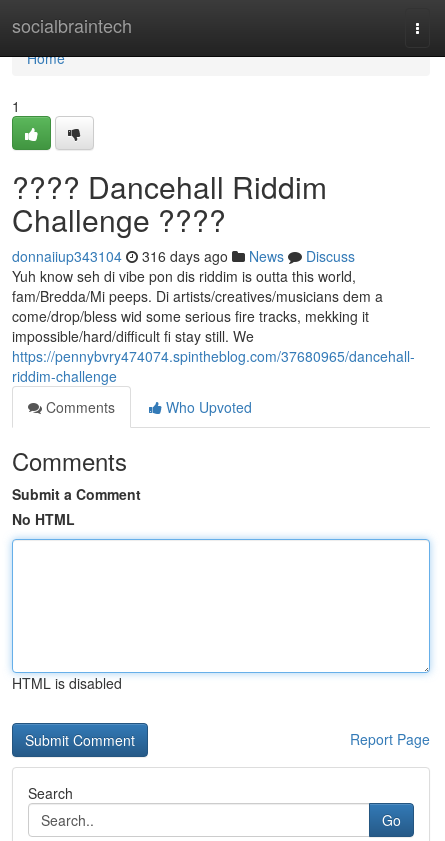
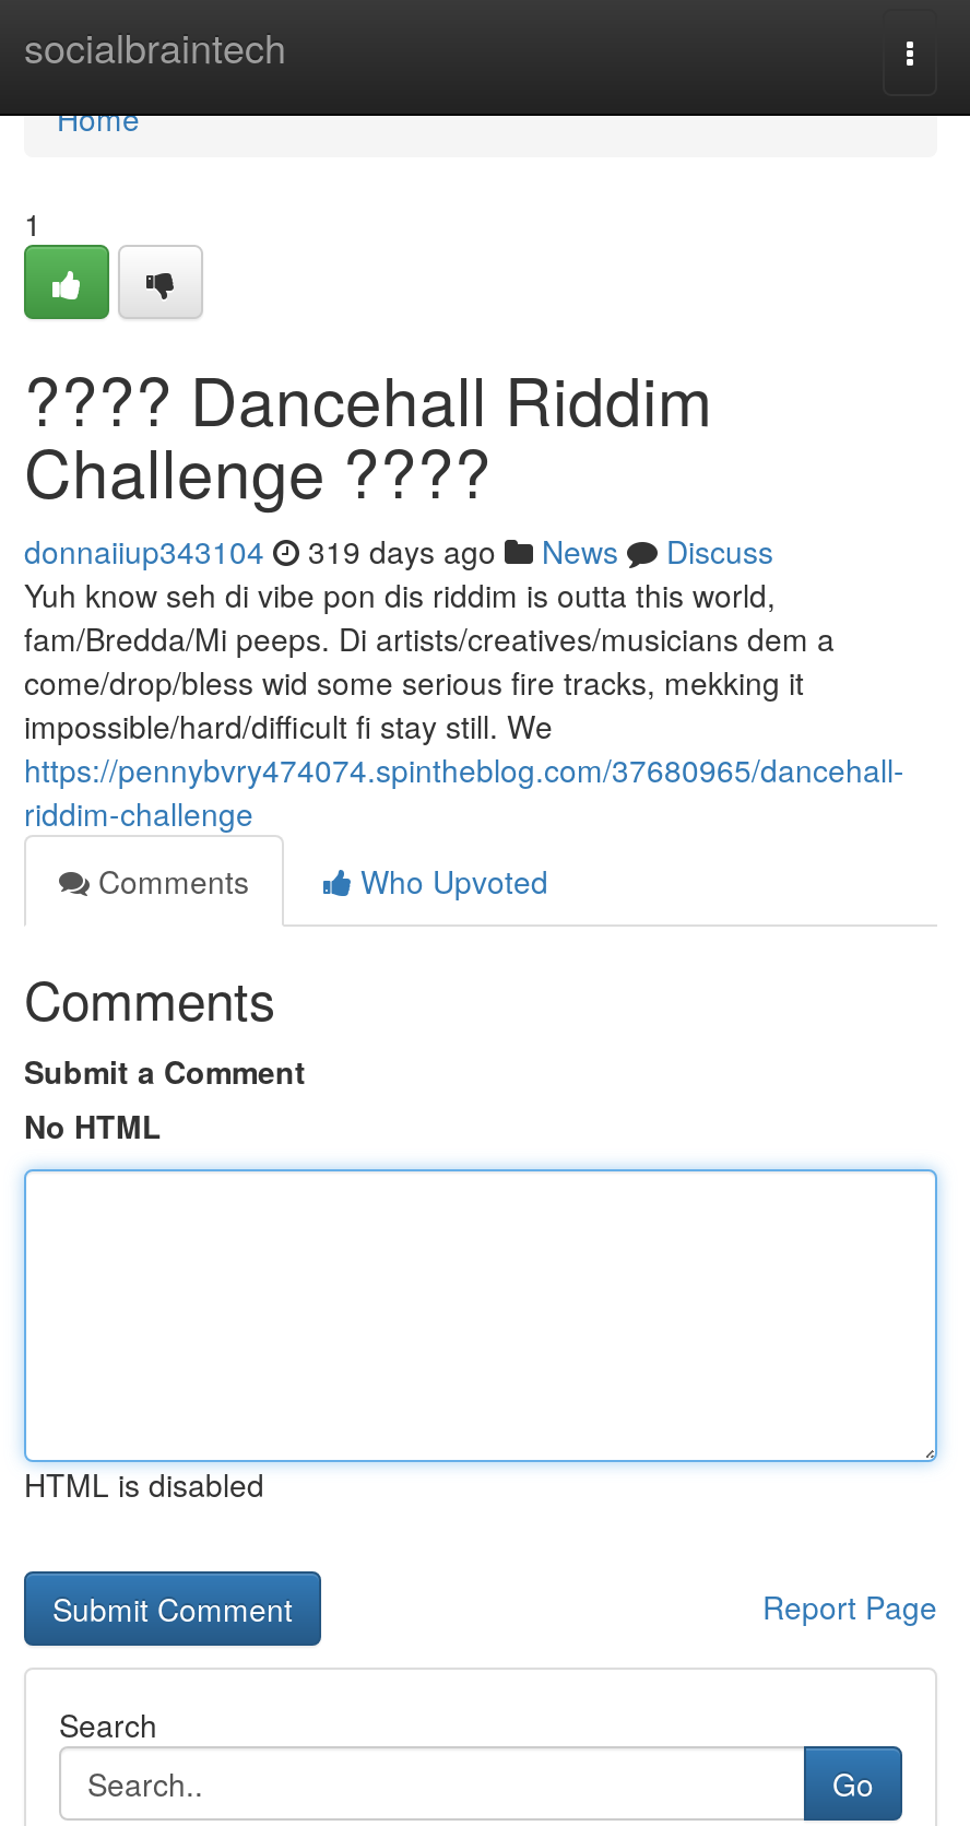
- donnaiiup343104 316 days ago News Discuss
+ donnaiiup343104 319 days ago News Discuss
